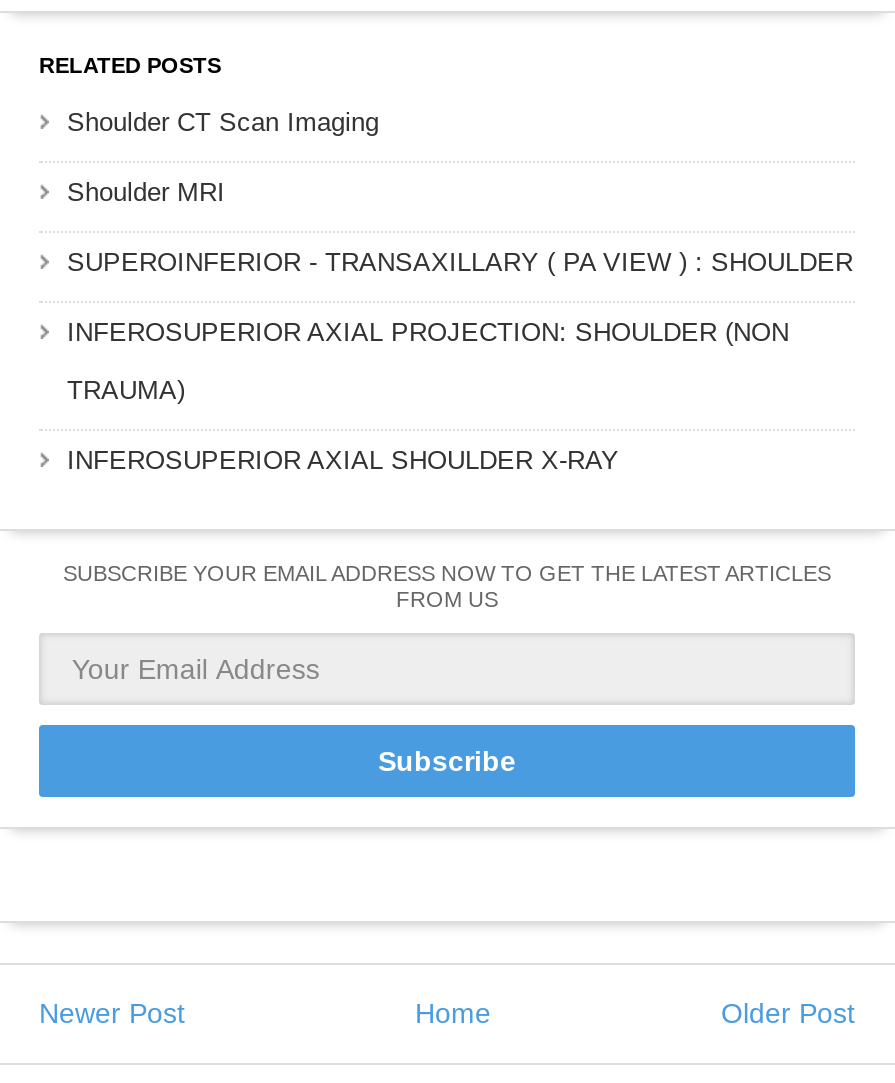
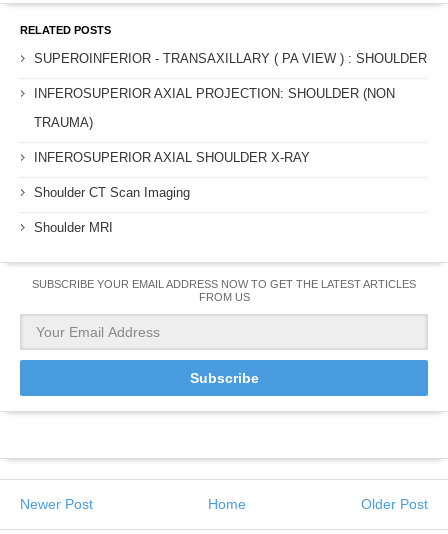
moved down: Shoulder CT Scan Imaging | Shoulder MRI

moved up: SUPEROINFERIOR - TRANSAXILLARY ( PA VIEW ) : SHOULDER | INFEROSUPERIOR AXIAL PROJECTION: SHOULDER (NON | TRAUMA) | INFEROSUPERIOR AXIAL SHOULDER X-RAY
